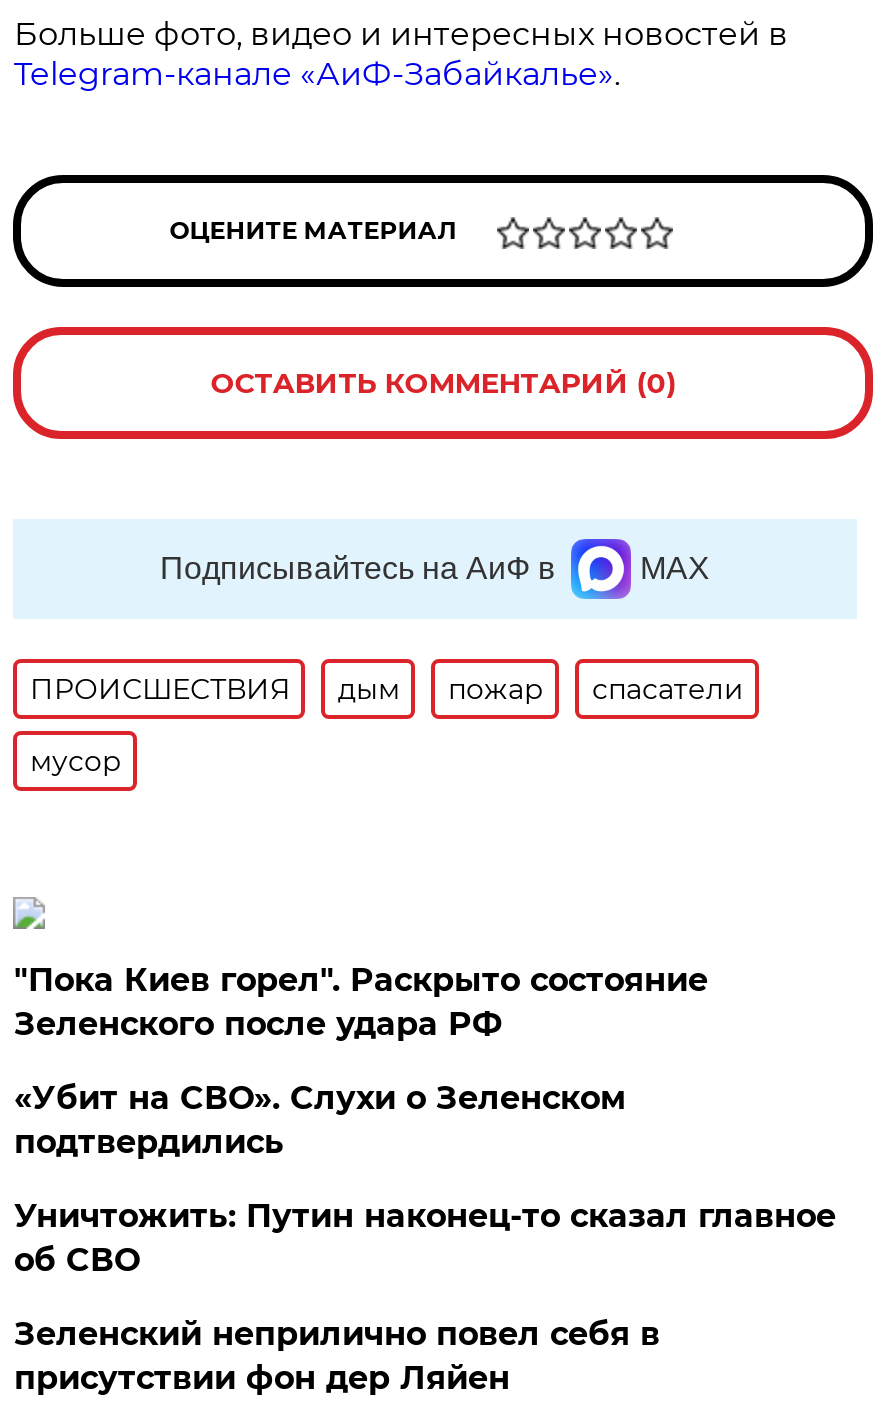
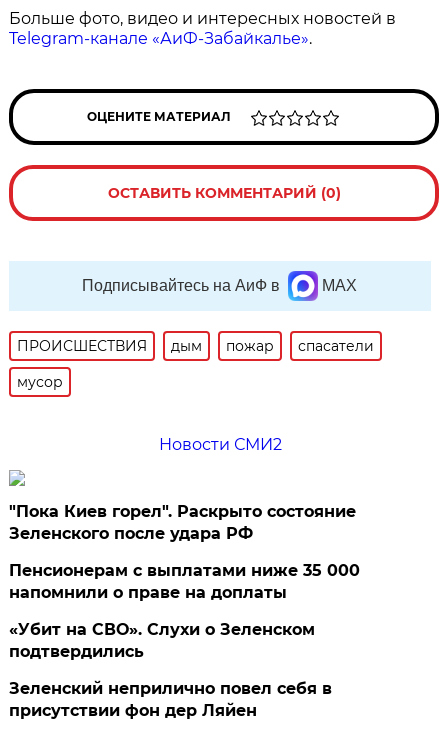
+ Новости СМИ2

+ Пенсионерам с выплатами ниже 35 000
+ напомнили о праве на доплаты

moved down: «Убит на СВО». Слухи о Зеленском | подтвердились

- Уничтожить: Путин наконец-то сказал главное
- об СВО
